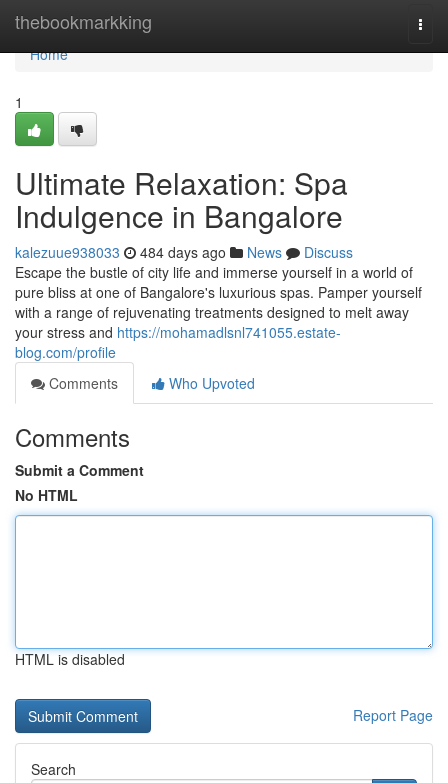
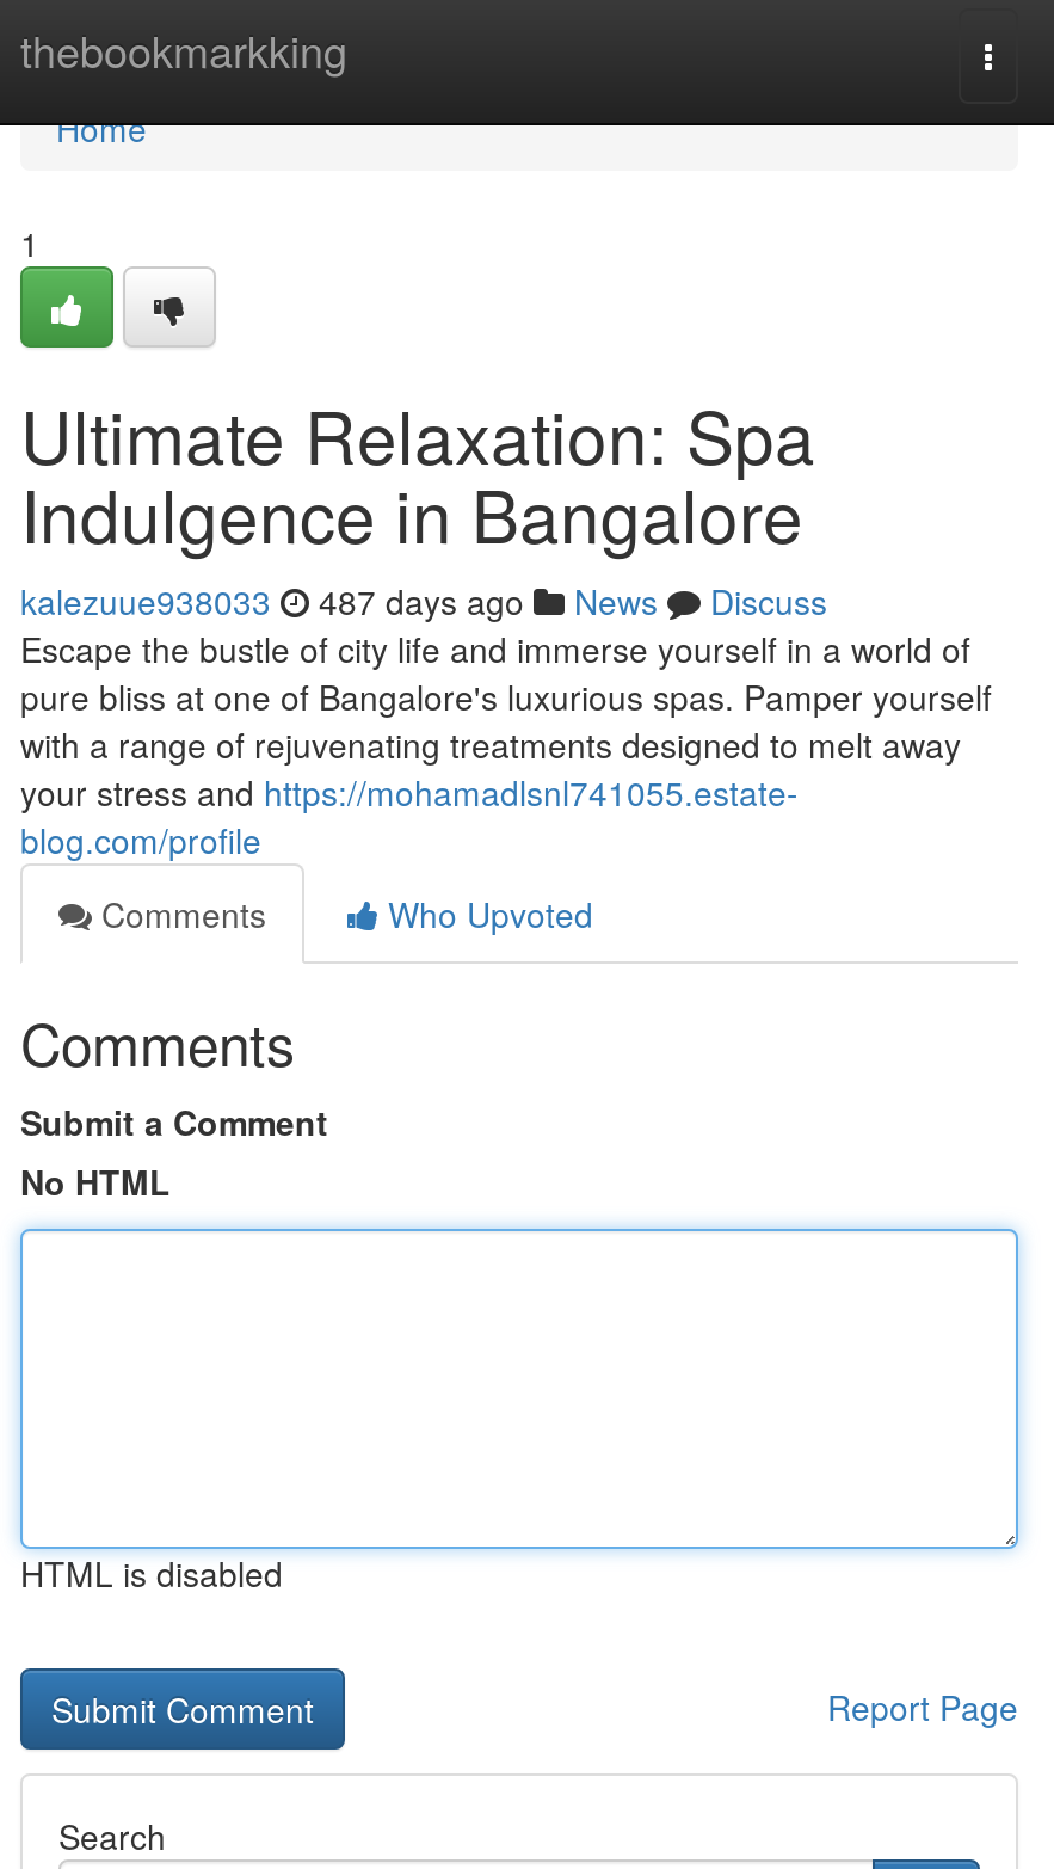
- kalezuue938033 484 days ago News Discuss
+ kalezuue938033 487 days ago News Discuss
